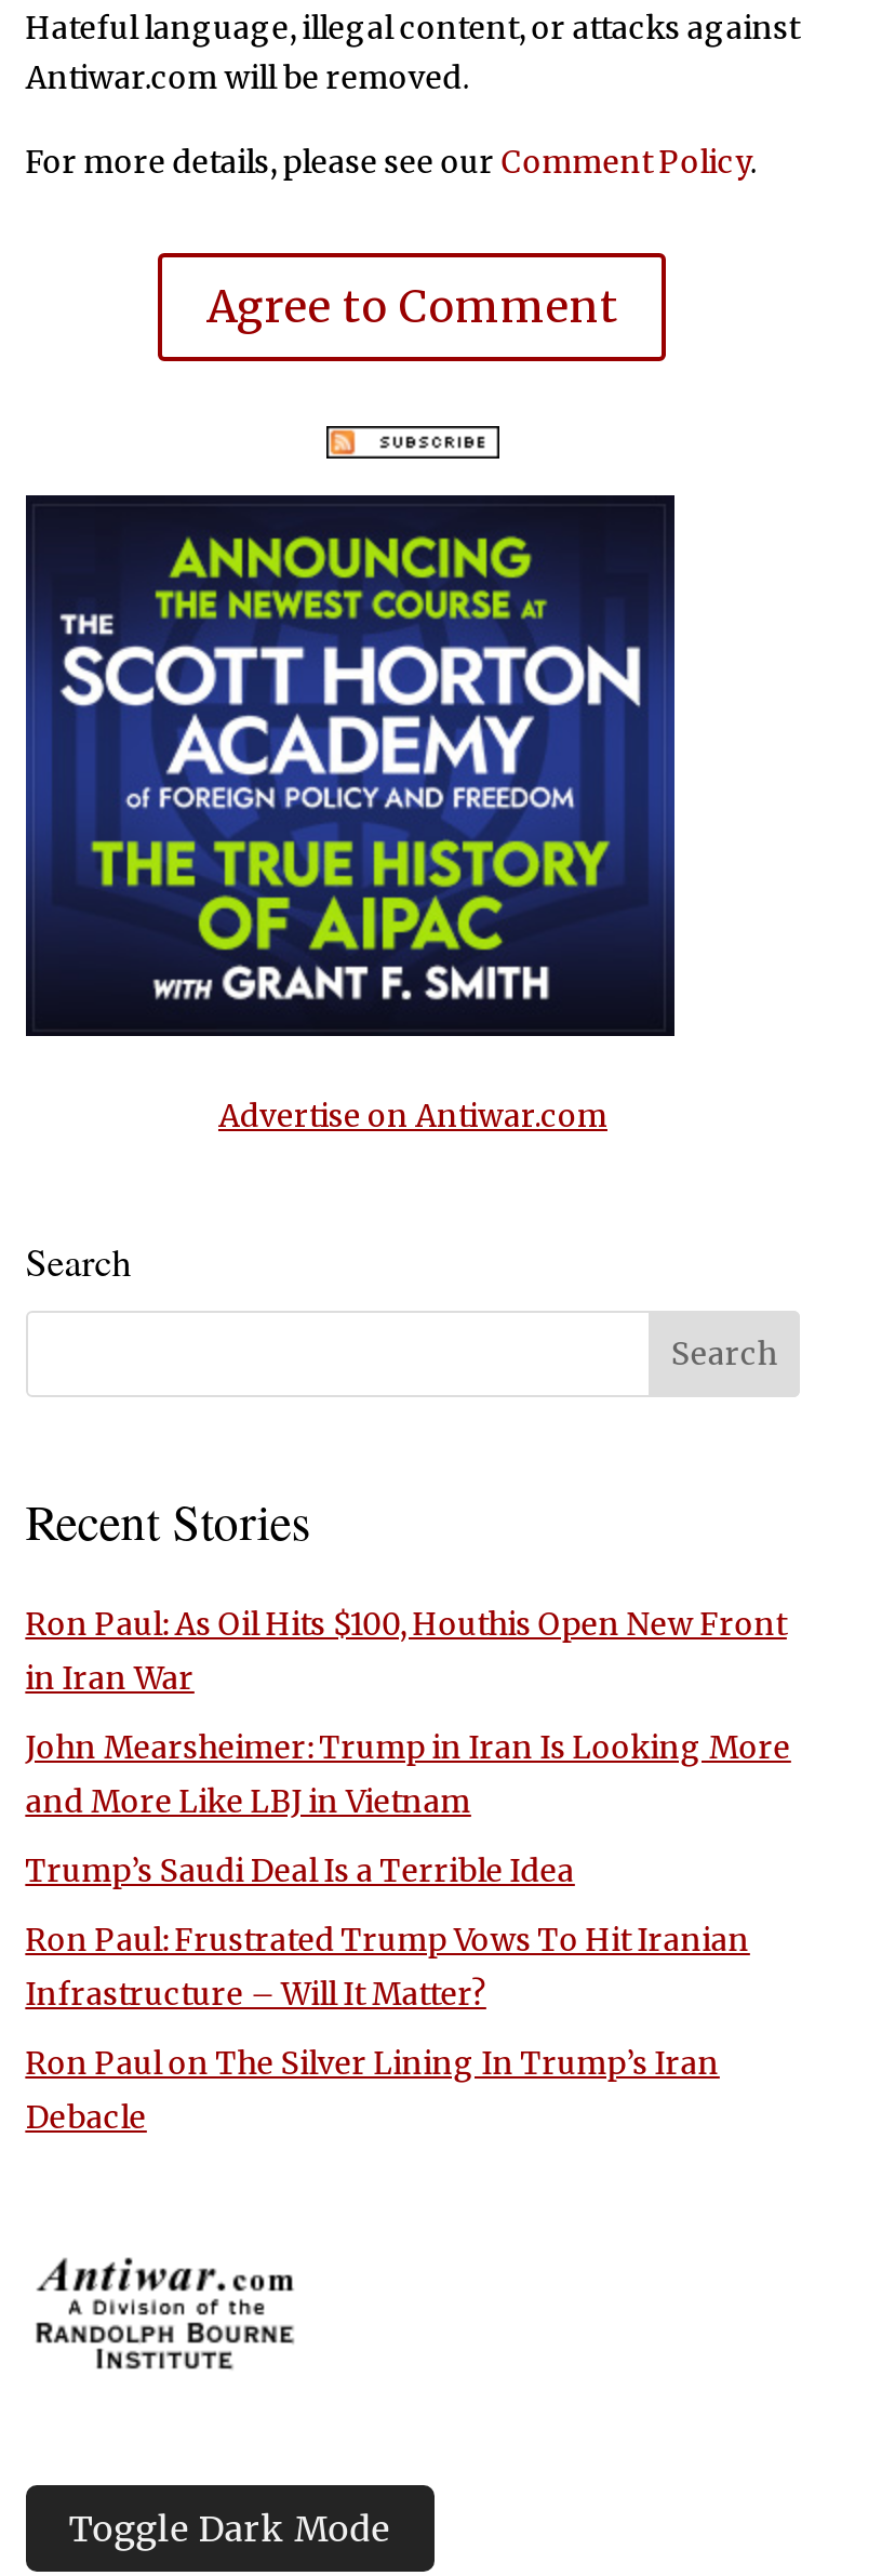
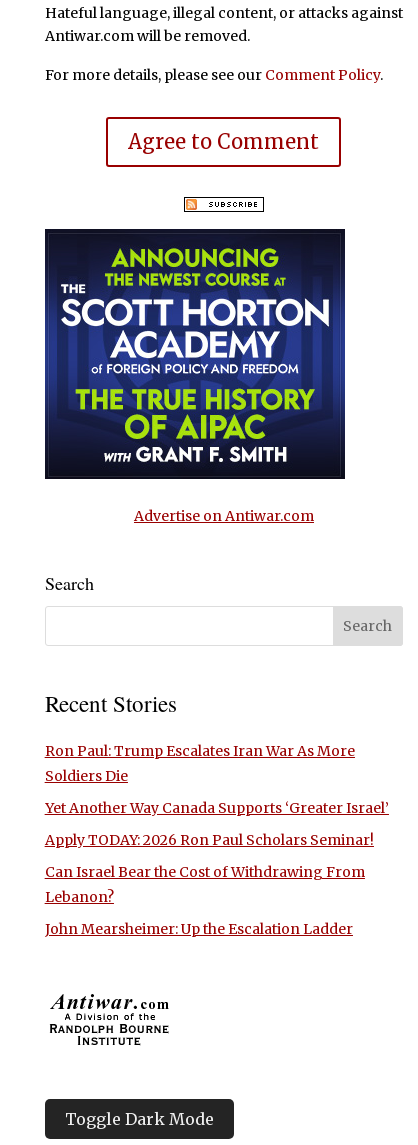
- Ron Paul: As Oil Hits $100, Houthis Open New Front
- in Iran War
+ Ron Paul: Trump Escalates Iran War As More
+ Soldiers Die

- John Mearsheimer: Trump in Iran Is Looking More
- and More Like LBJ in Vietnam
+ Yet Another Way Canada Supports ‘Greater Israel’

- Trump’s Saudi Deal Is a Terrible Idea
+ Apply TODAY: 2026 Ron Paul Scholars Seminar!

- Ron Paul: Frustrated Trump Vows To Hit Iranian
- Infrastructure – Will It Matter?
+ Can Israel Bear the Cost of Withdrawing From
+ Lebanon?

- Ron Paul on The Silver Lining In Trump’s Iran
- Debacle
+ John Mearsheimer: Up the Escalation Ladder
